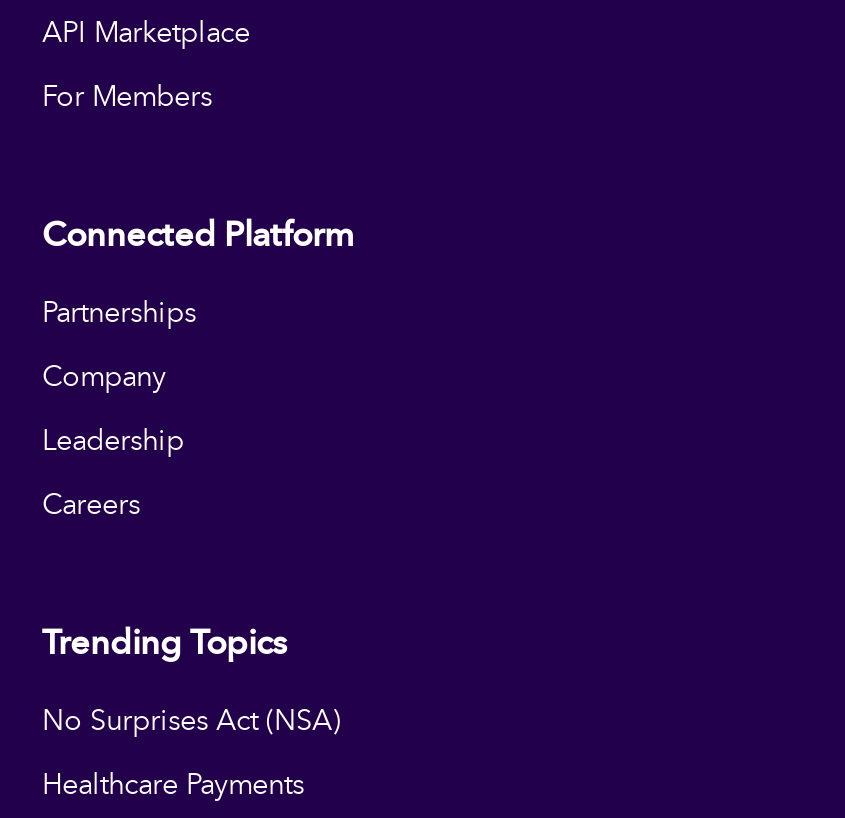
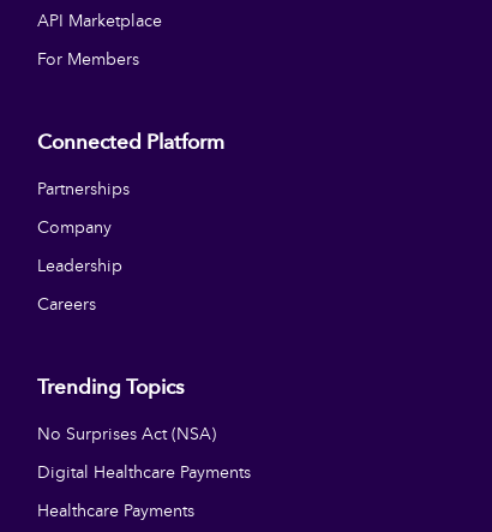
+ Digital Healthcare Payments
